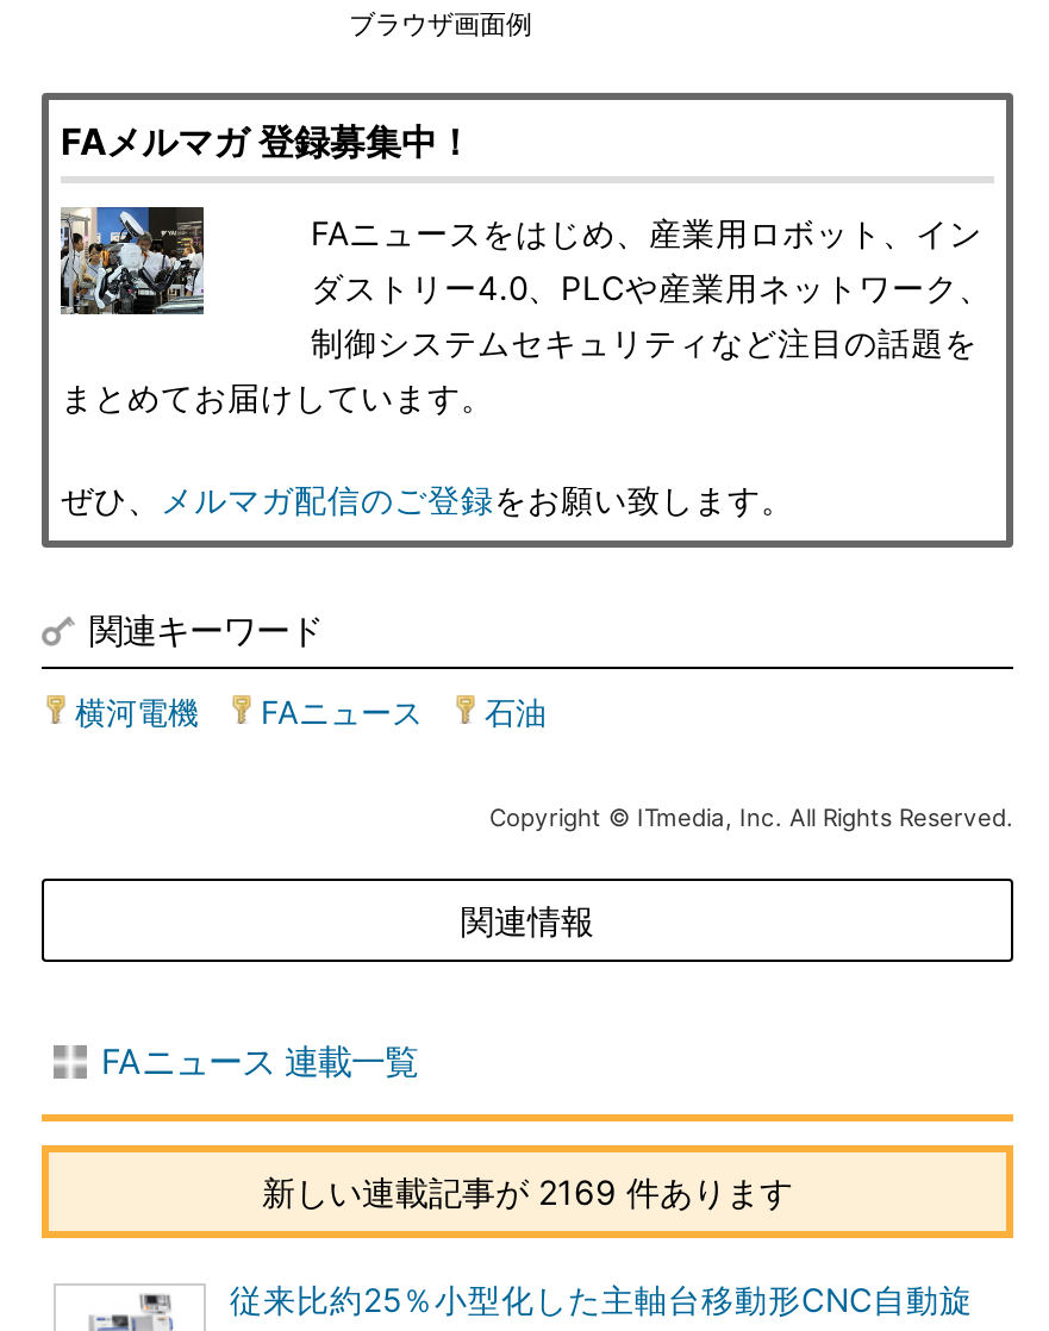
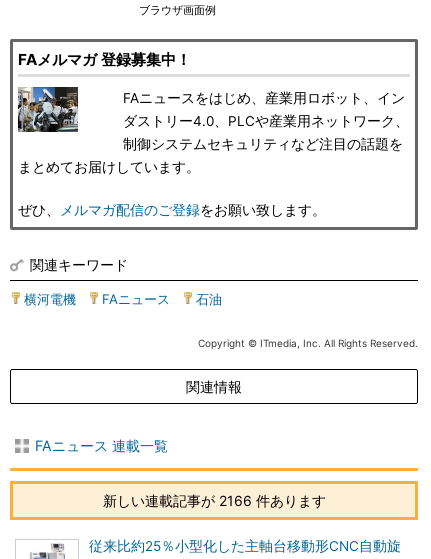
- 新しい連載記事が 2169 件あります
+ 新しい連載記事が 2166 件あります
